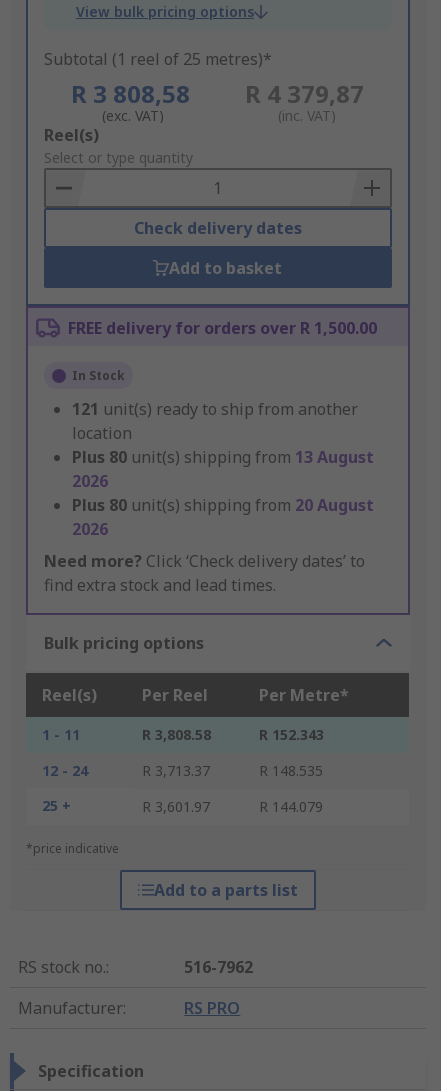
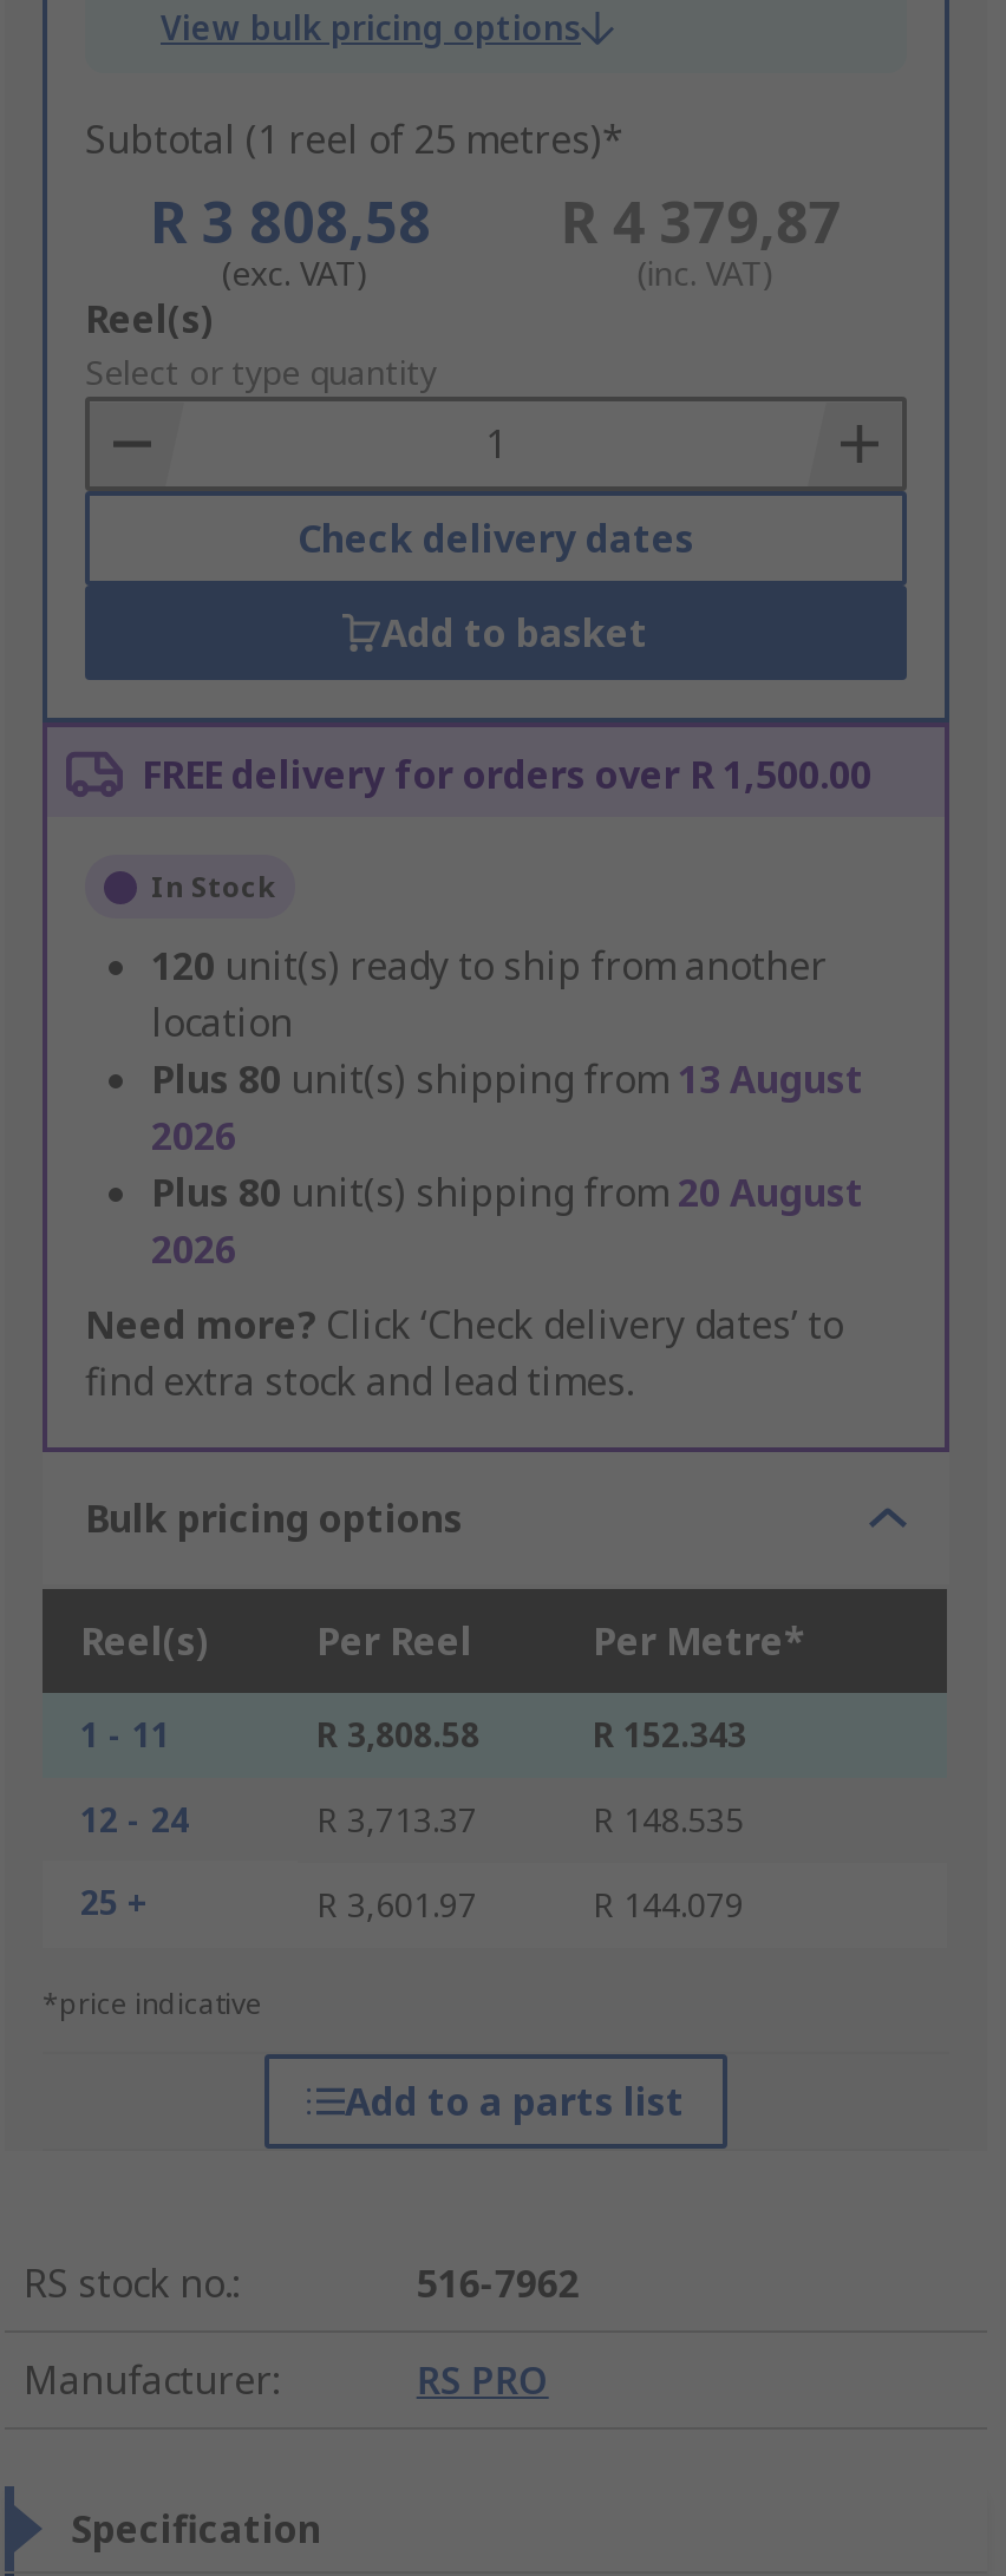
- 121 unit(s) ready to ship from another
+ 120 unit(s) ready to ship from another
